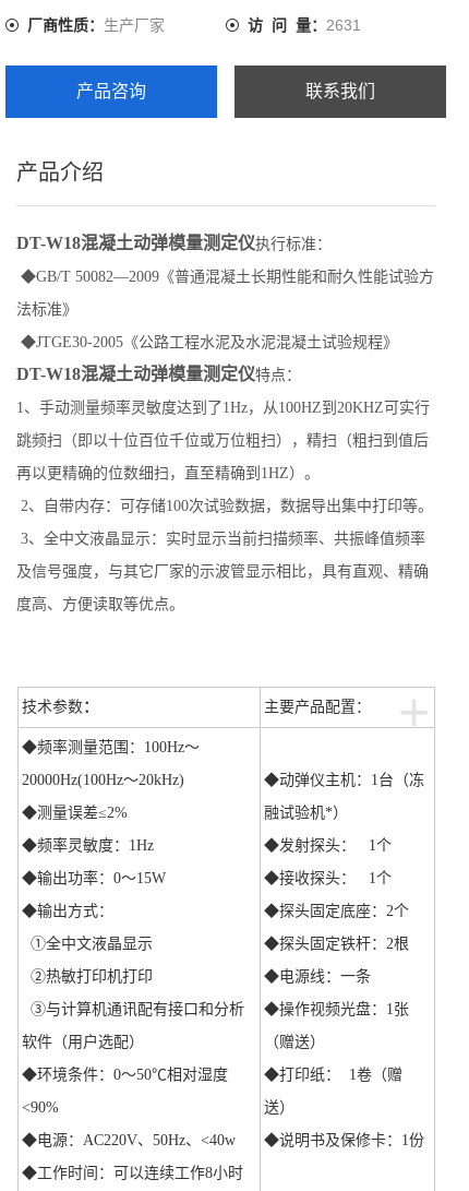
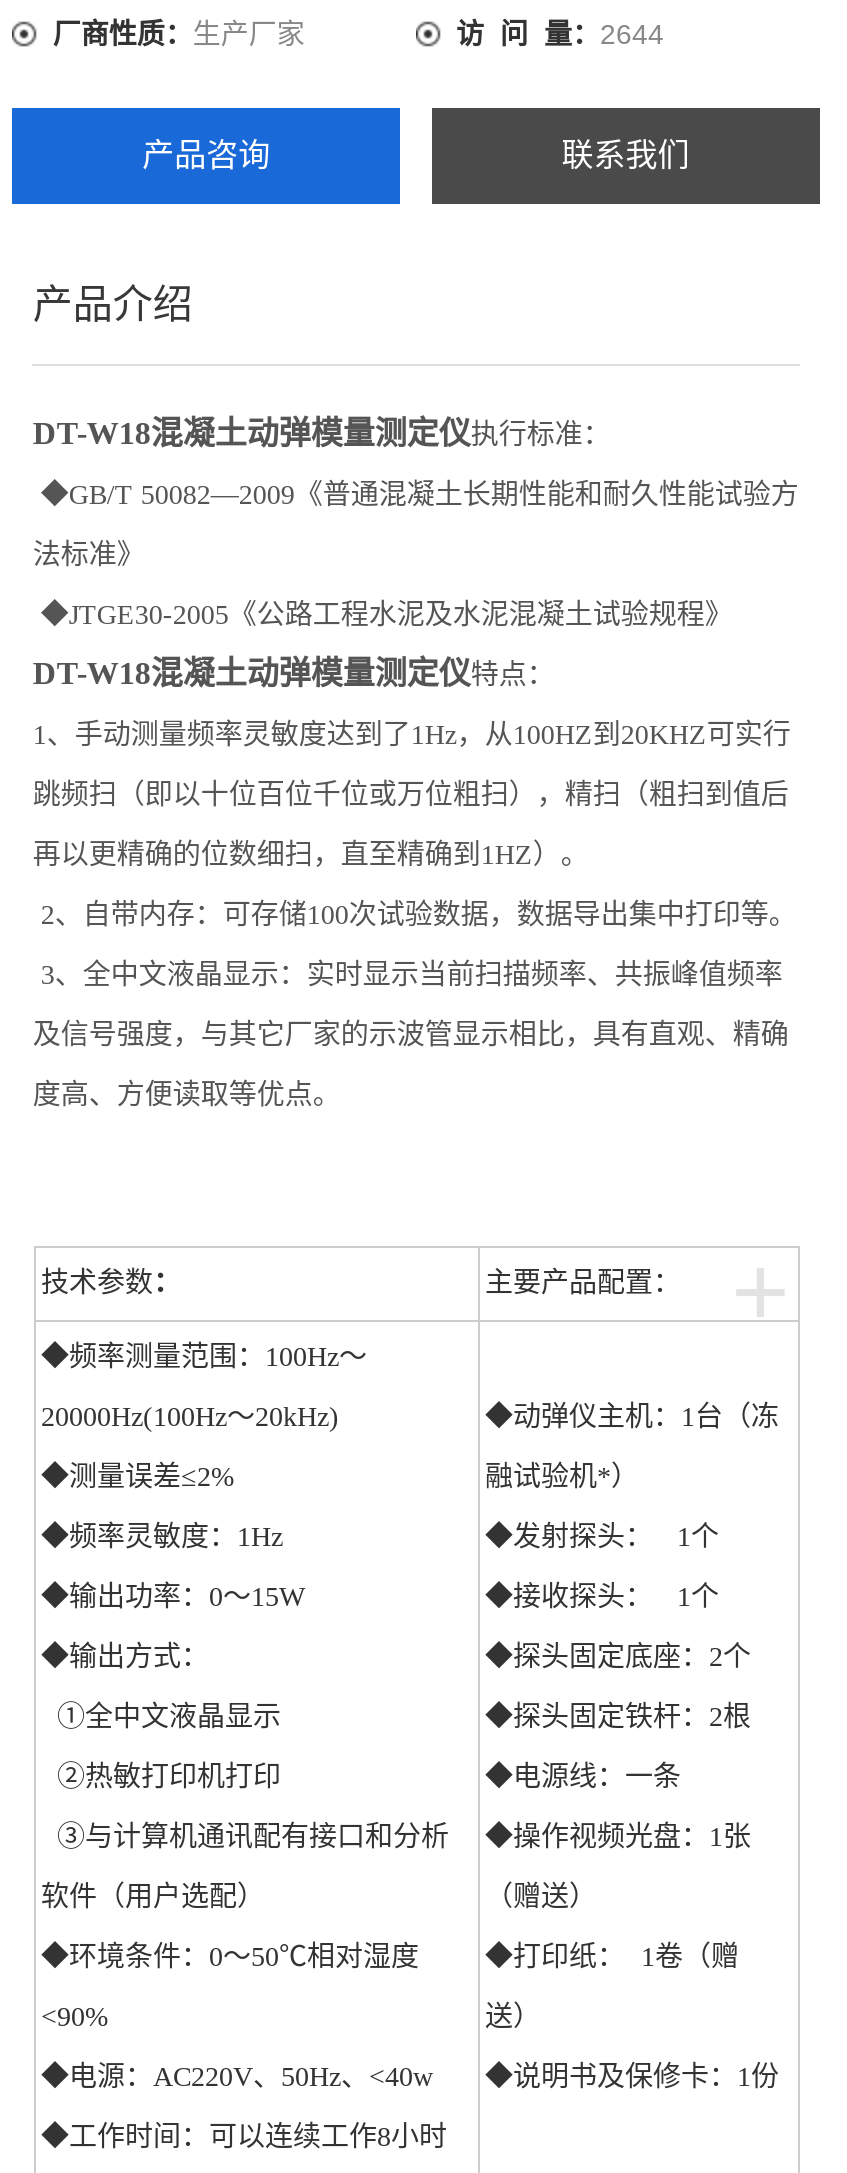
- 访 问 量：2631
+ 访 问 量：2644
